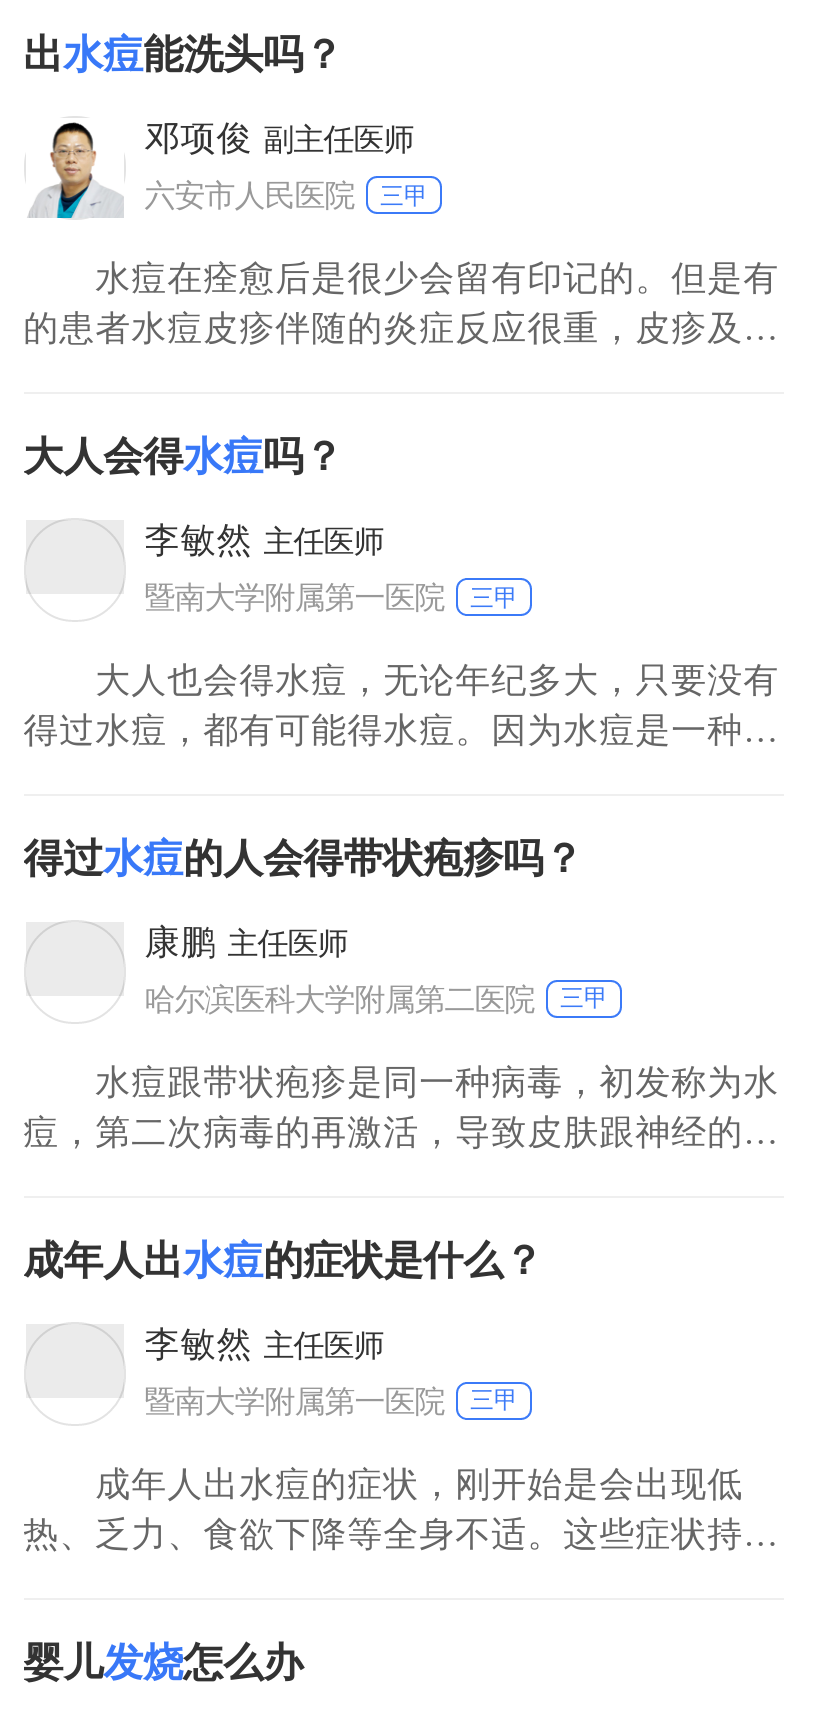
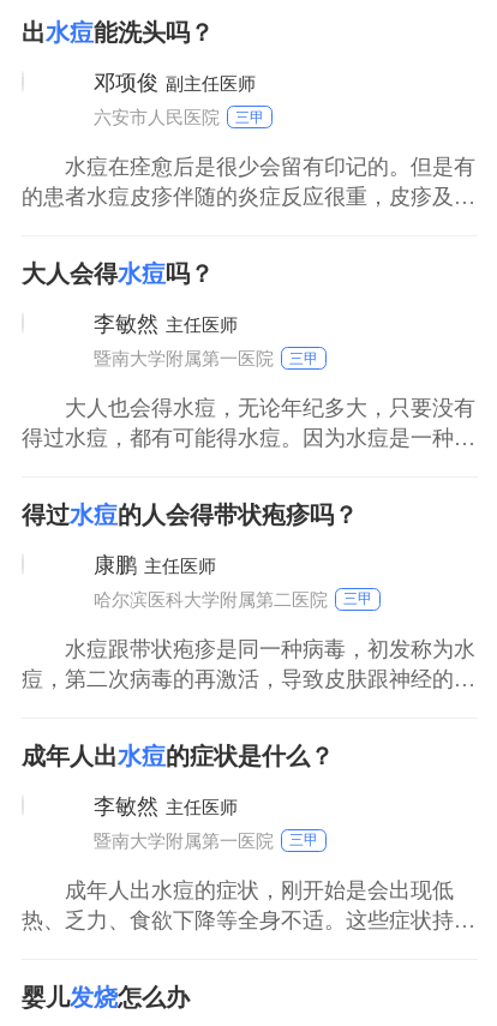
- [image]
